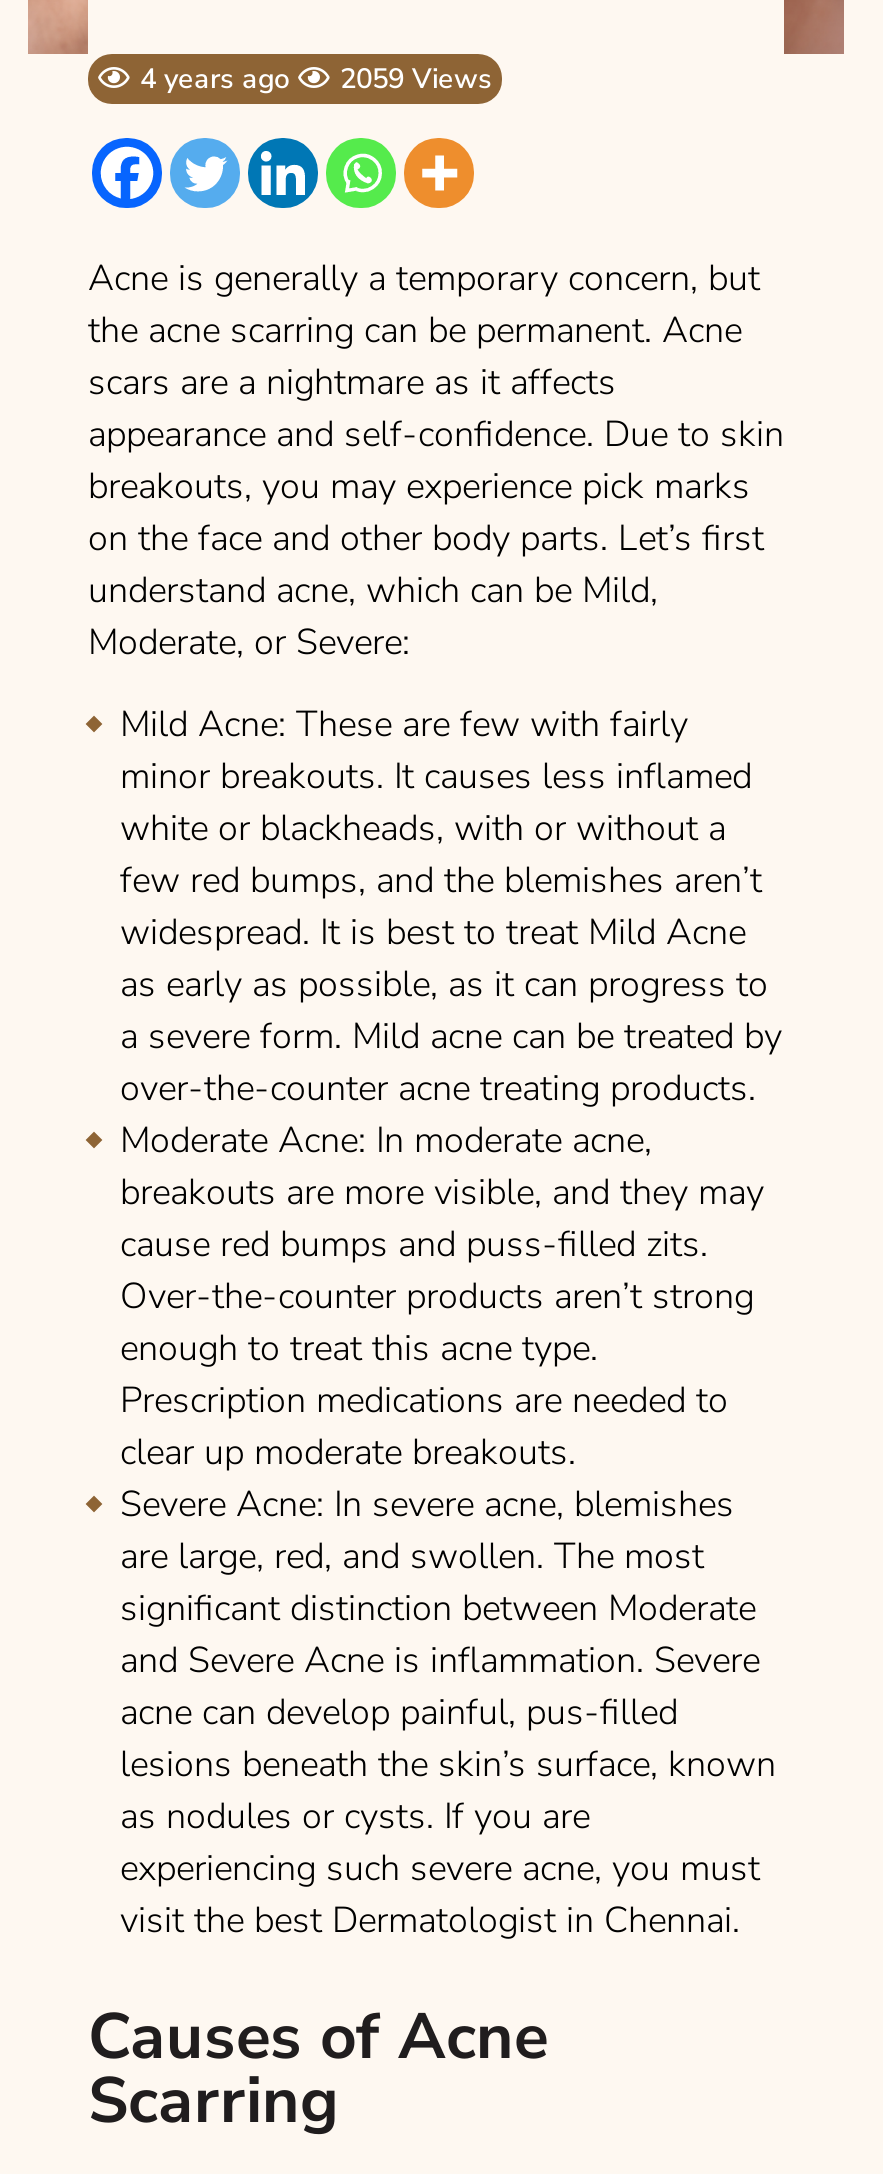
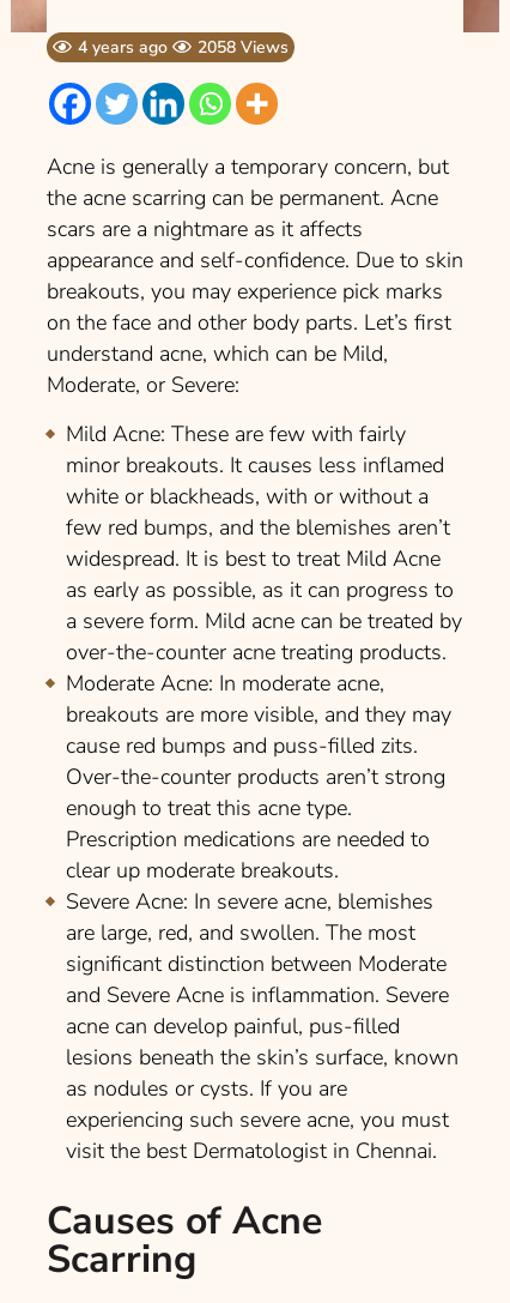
- 4 years ago 2059 Views
+ 4 years ago 2058 Views
